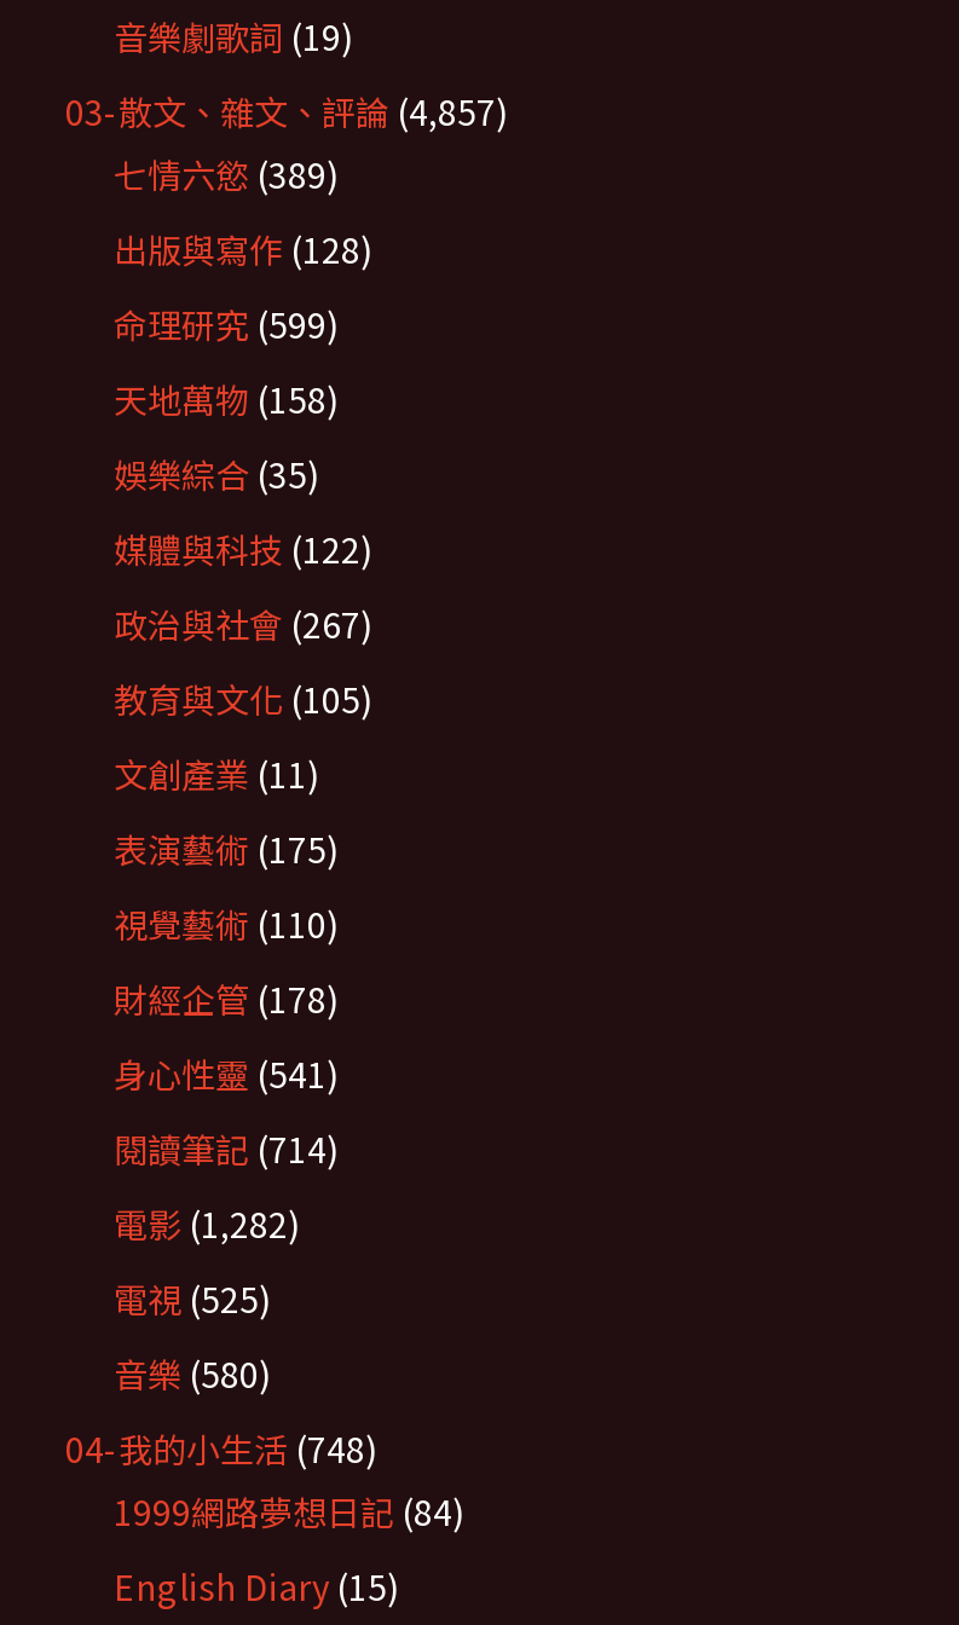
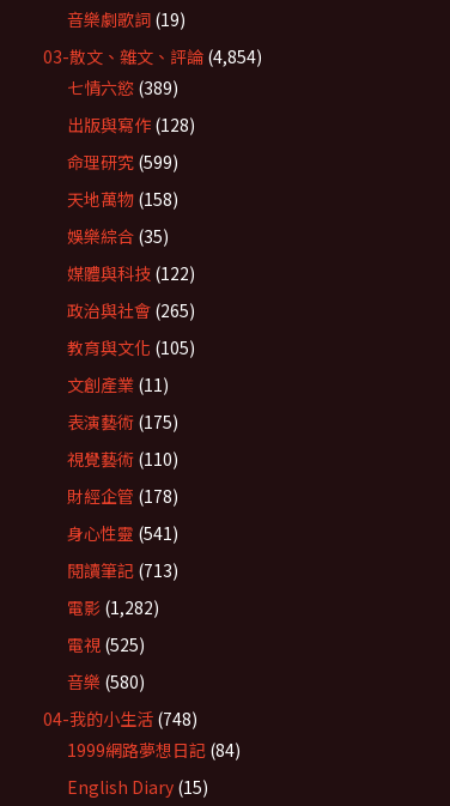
- 03-散文、雜文、評論(4,857)
+ 03-散文、雜文、評論(4,854)

- 政治與社會(267)
+ 政治與社會(265)

- 閱讀筆記(714)
+ 閱讀筆記(713)
